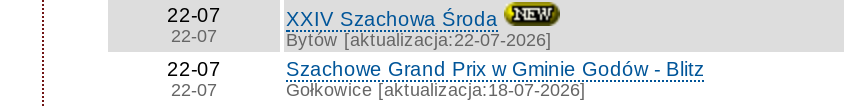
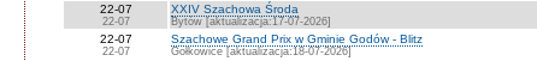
- Bytów [aktualizacja:22-07-2026]
+ Bytów [aktualizacja:17-07-2026]
